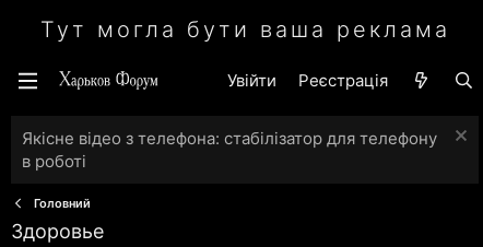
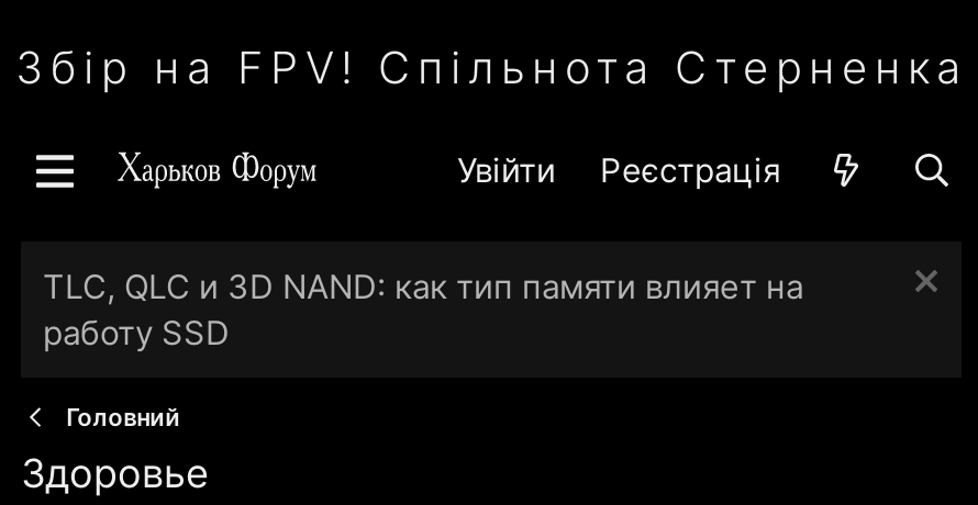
- Тут могла бути ваша реклама
+ Збір на FPV! Спільнота Стерненка

- Якісне відео з телефона: стабілізатор для телефону
- в роботі
+ TLC, QLC и 3D NAND: как тип памяти влияет на
+ работу SSD
